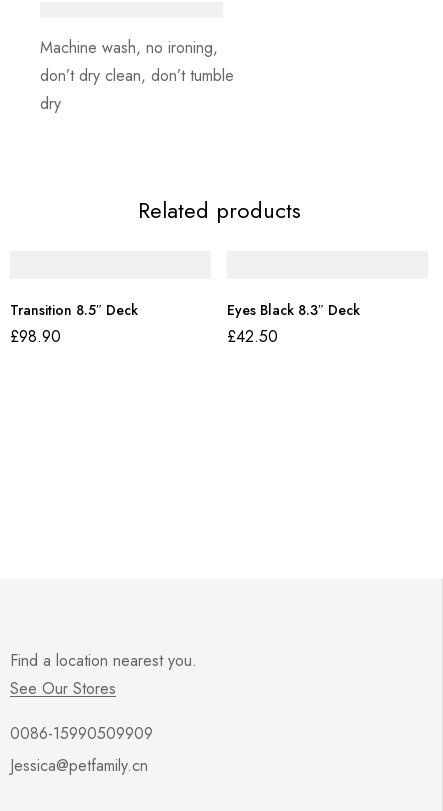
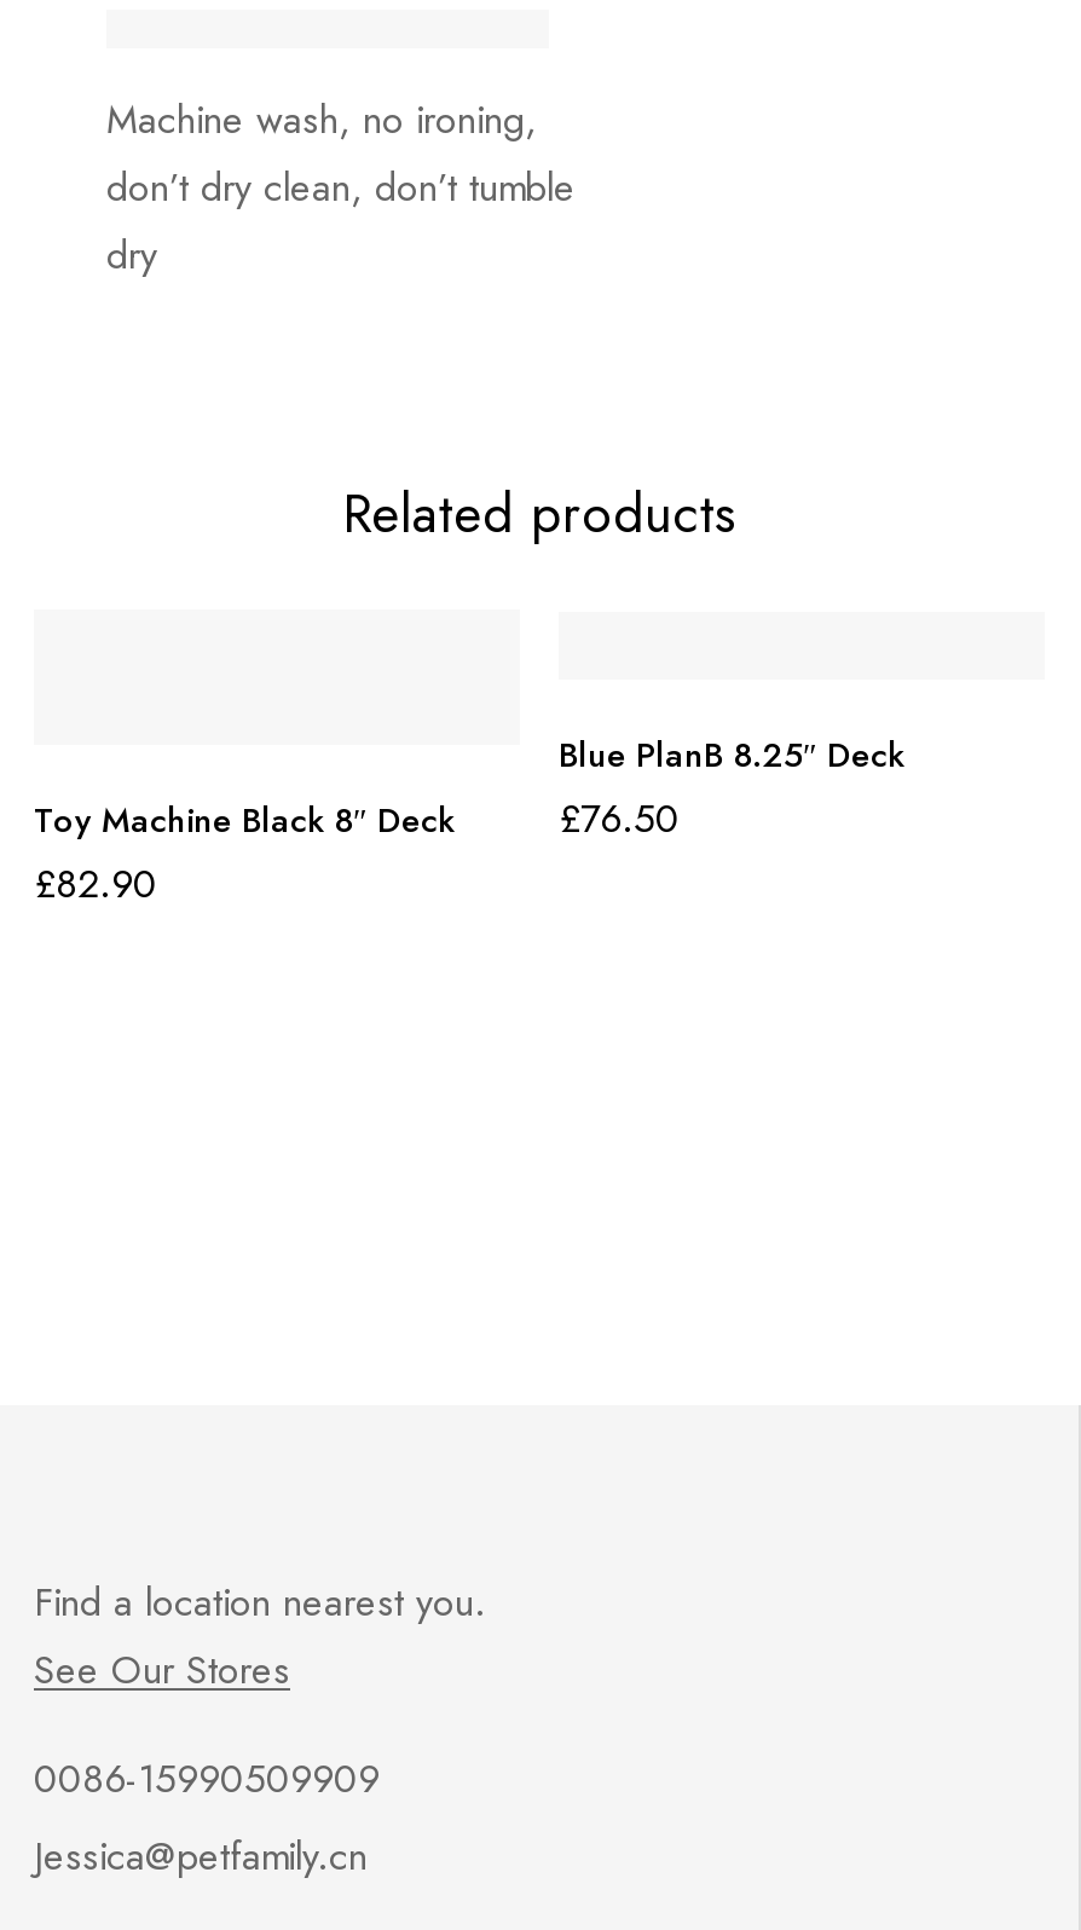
- Transition 8.5″ Deck
- £98.90
+ Toy Machine Black 8″ Deck
+ £82.90

- Eyes Black 8.3″ Deck
- £42.50
+ Blue PlanB 8.25″ Deck
+ £76.50
